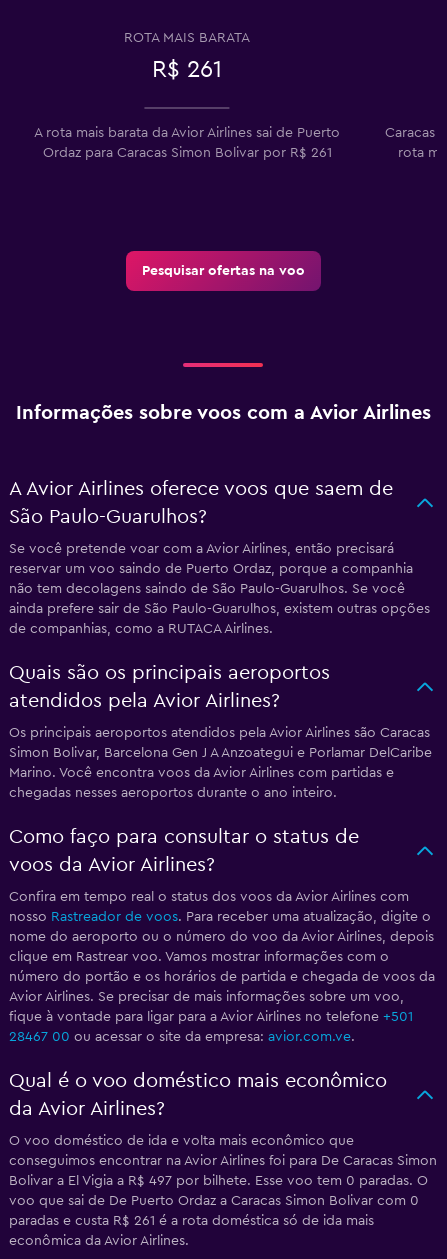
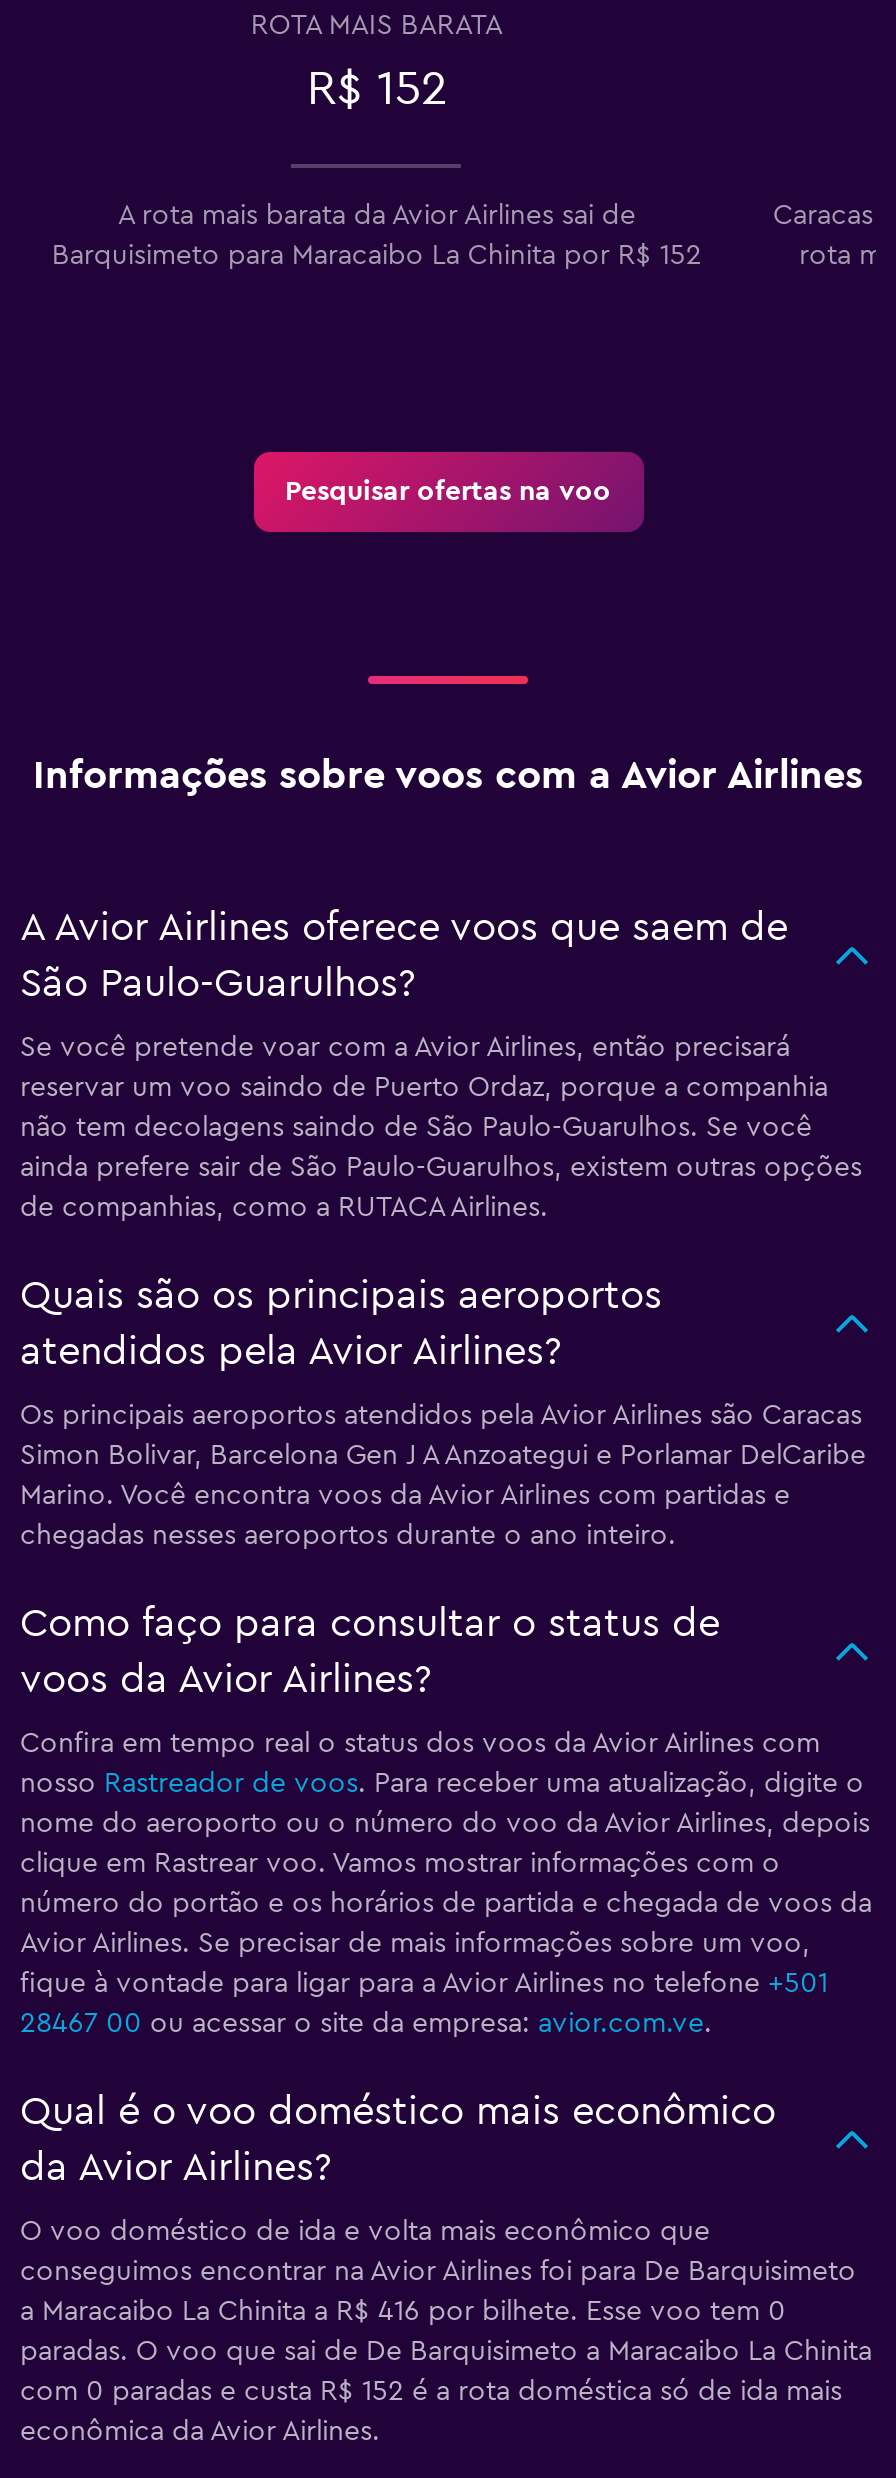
- R$ 261
+ R$ 152

- A rota mais barata da Avior Airlines sai de Puerto
- Ordaz para Caracas Simon Bolivar por R$ 261
+ A rota mais barata da Avior Airlines sai de
+ Barquisimeto para Maracaibo La Chinita por R$ 152

- conseguimos encontrar na Avior Airlines foi para De Caracas Simon
- Bolivar a El Vigia a R$ 497 por bilhete. Esse voo tem 0 paradas. O
- voo que sai de De Puerto Ordaz a Caracas Simon Bolivar com 0
- paradas e custa R$ 261 é a rota doméstica só de ida mais
+ conseguimos encontrar na Avior Airlines foi para De Barquisimeto
+ a Maracaibo La Chinita a R$ 416 por bilhete. Esse voo tem 0
+ paradas. O voo que sai de De Barquisimeto a Maracaibo La Chinita
+ com 0 paradas e custa R$ 152 é a rota doméstica só de ida mais
